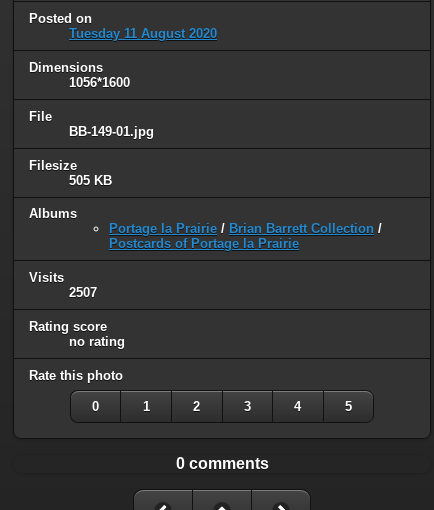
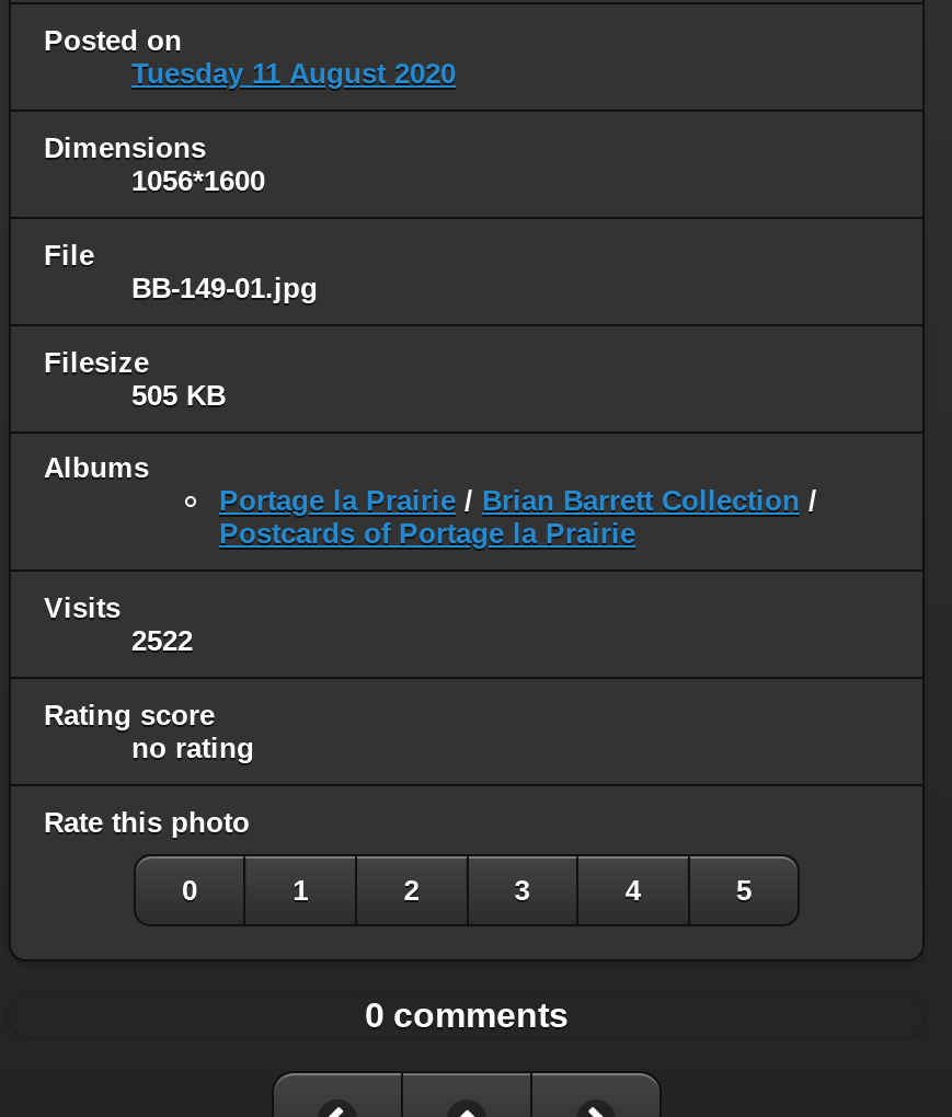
- 2507
+ 2522
